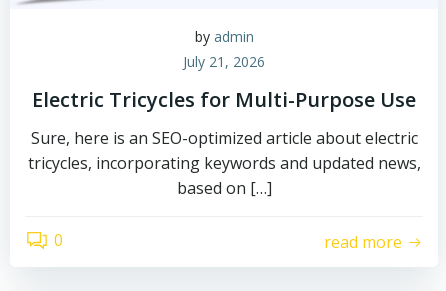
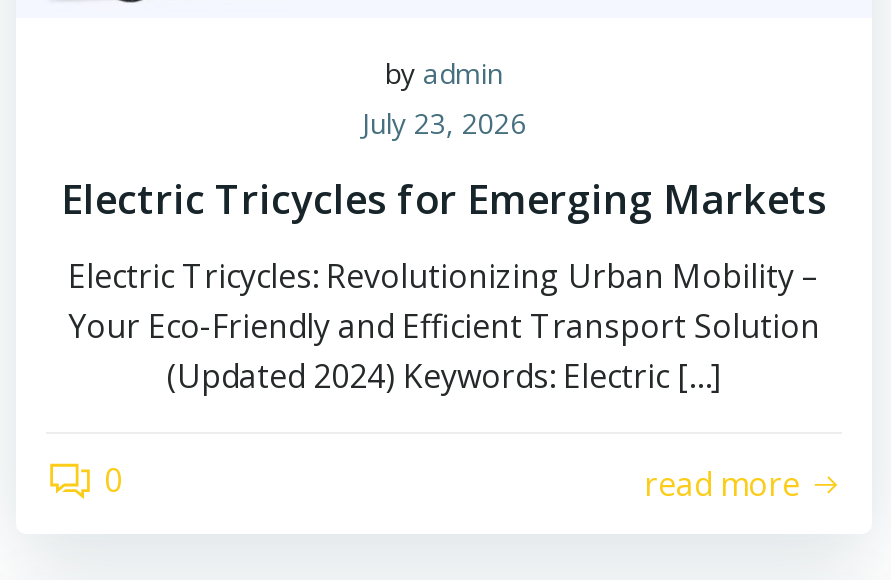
- July 21, 2026
+ July 23, 2026

- Electric Tricycles for Multi-Purpose Use
+ Electric Tricycles for Emerging Markets

- Sure, here is an SEO-optimized article about electric
- tricycles, incorporating keywords and updated news,
- based on […]
+ Electric Tricycles: Revolutionizing Urban Mobility –
+ Your Eco-Friendly and Efficient Transport Solution
+ (Updated 2024) Keywords: Electric […]
